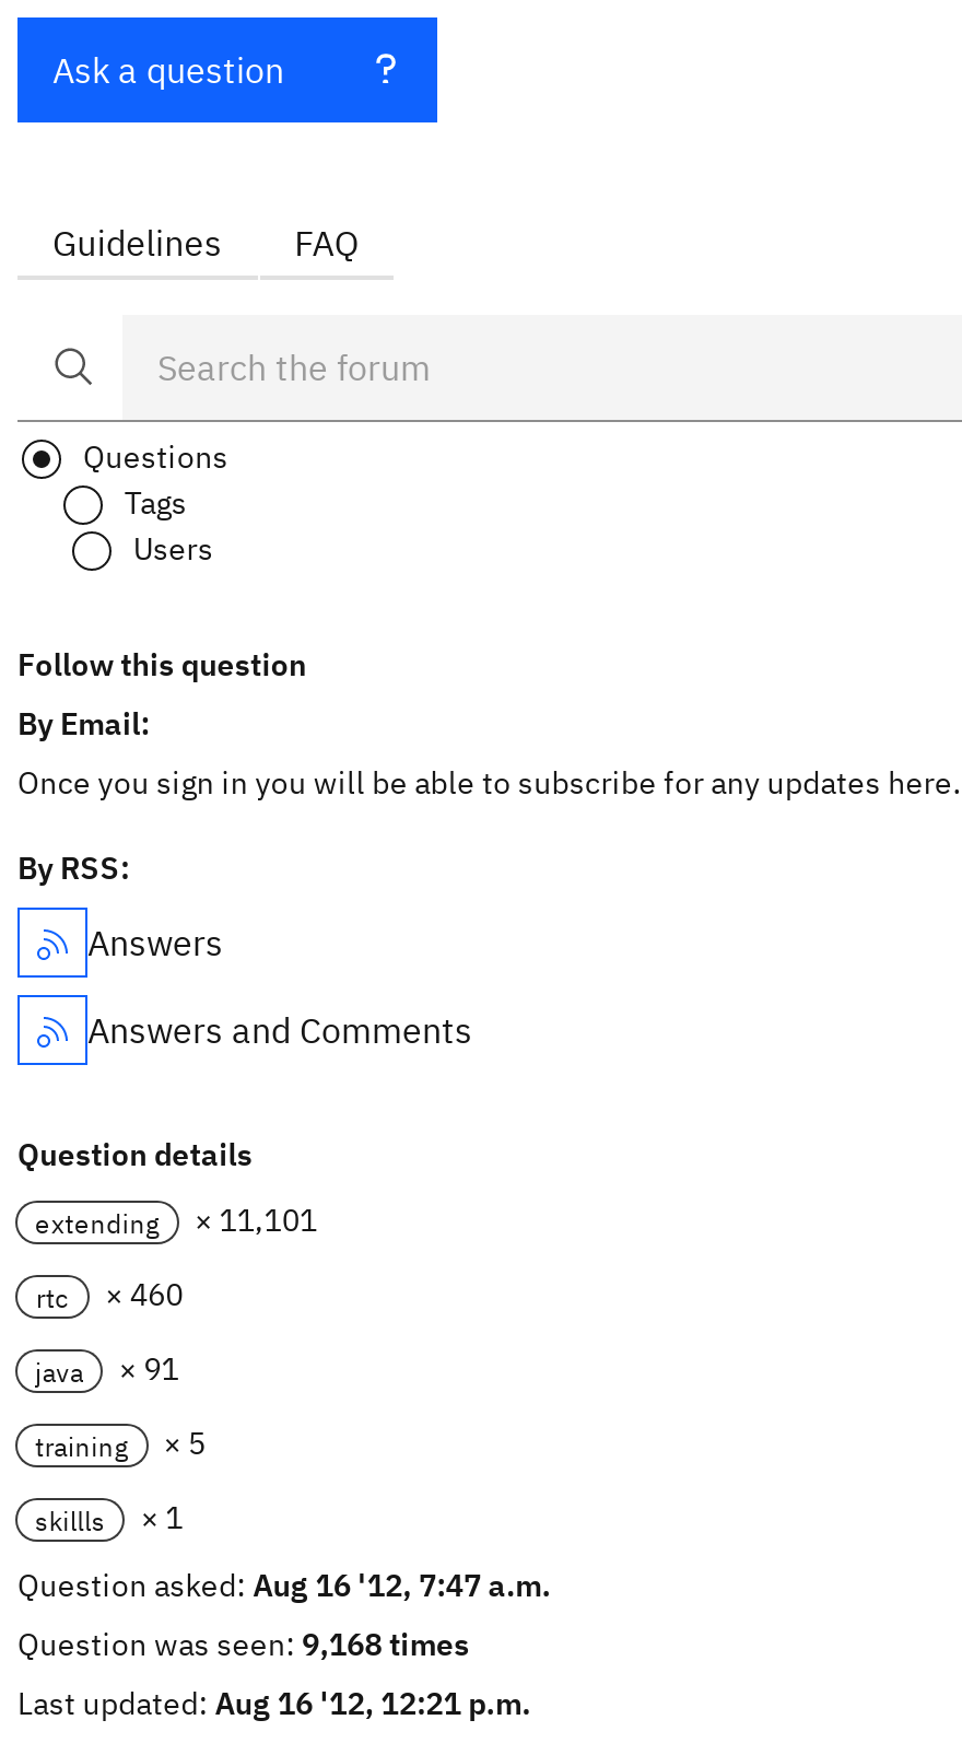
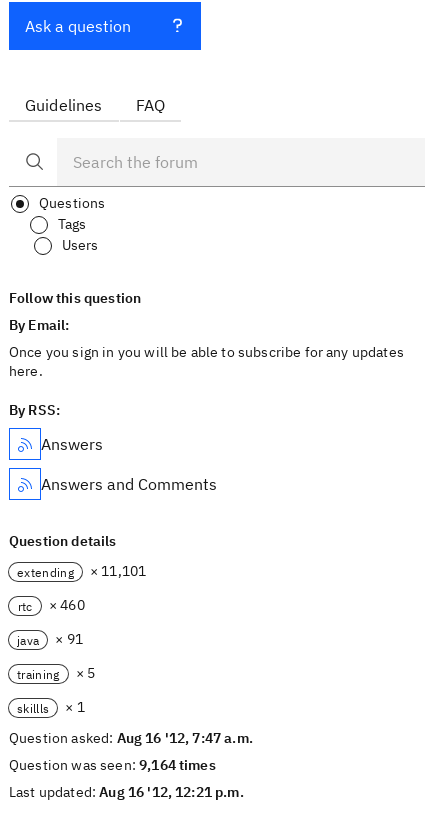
- Question was seen: 9,168 times
+ Question was seen: 9,164 times
